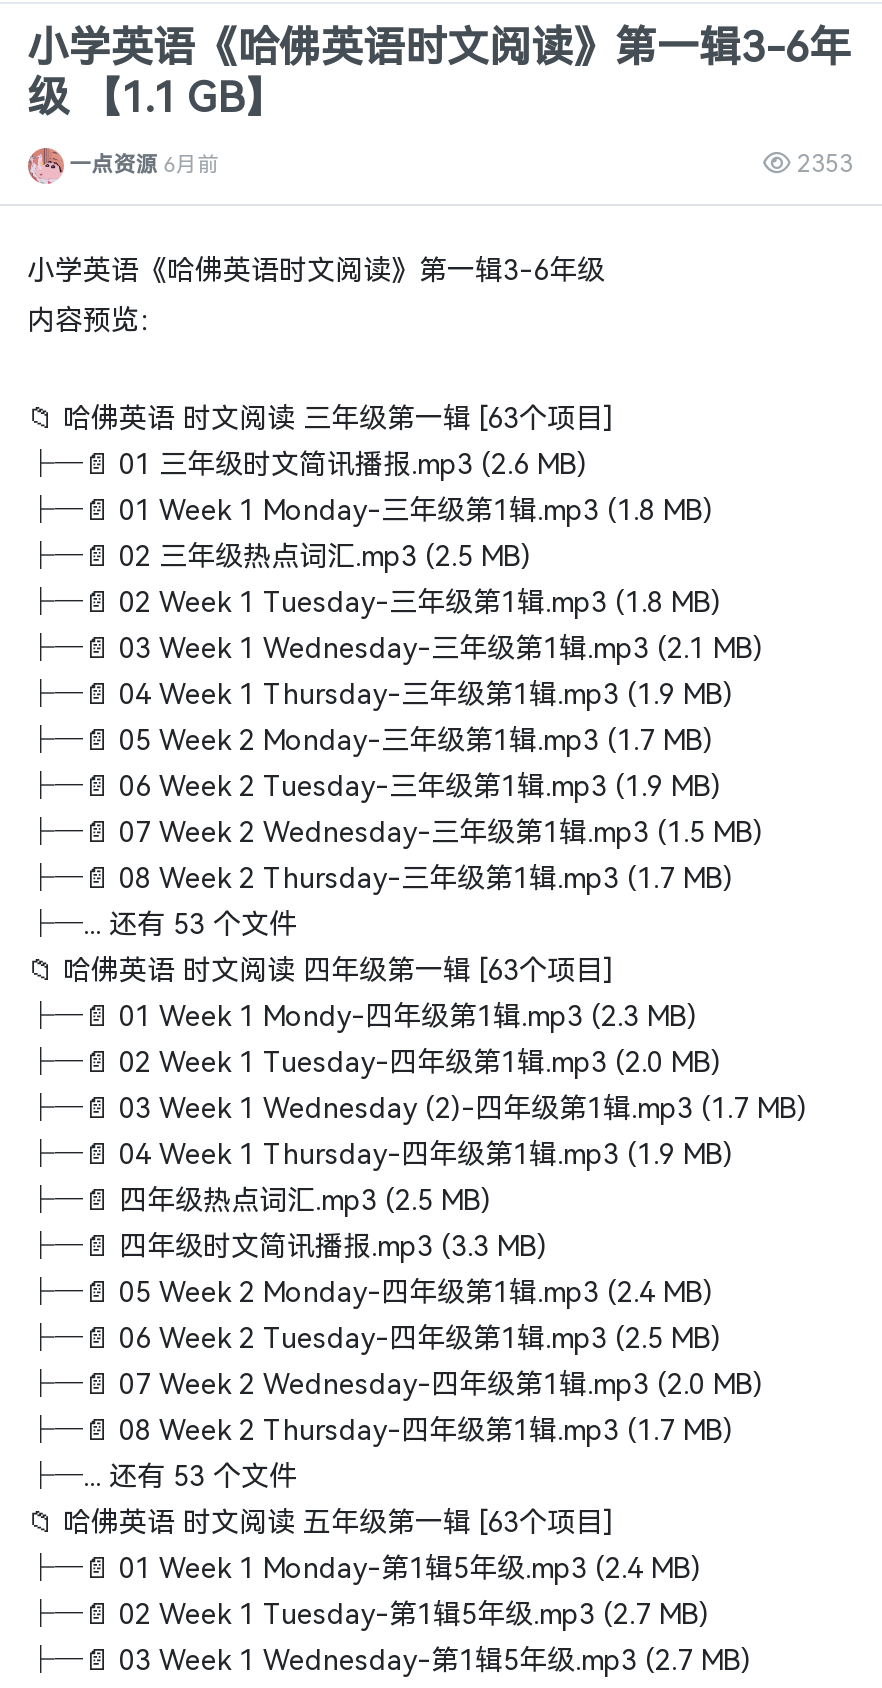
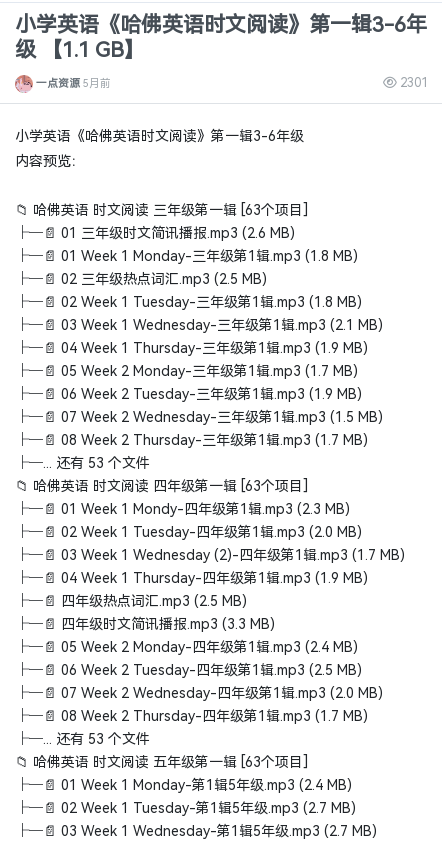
- 一点资源 6月前
+ 一点资源 5月前

- 2353
+ 2301
